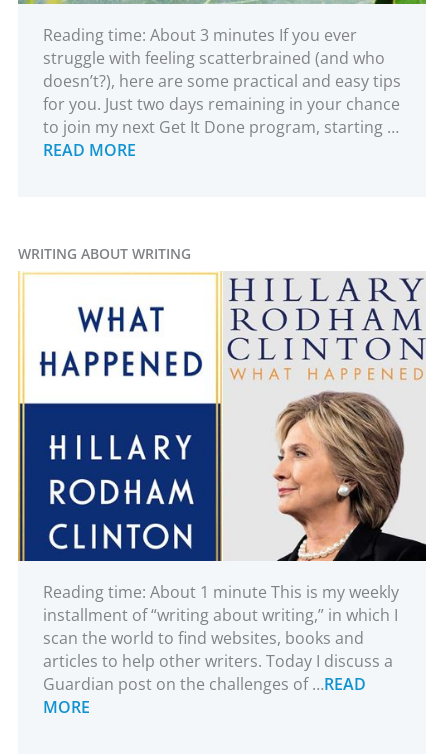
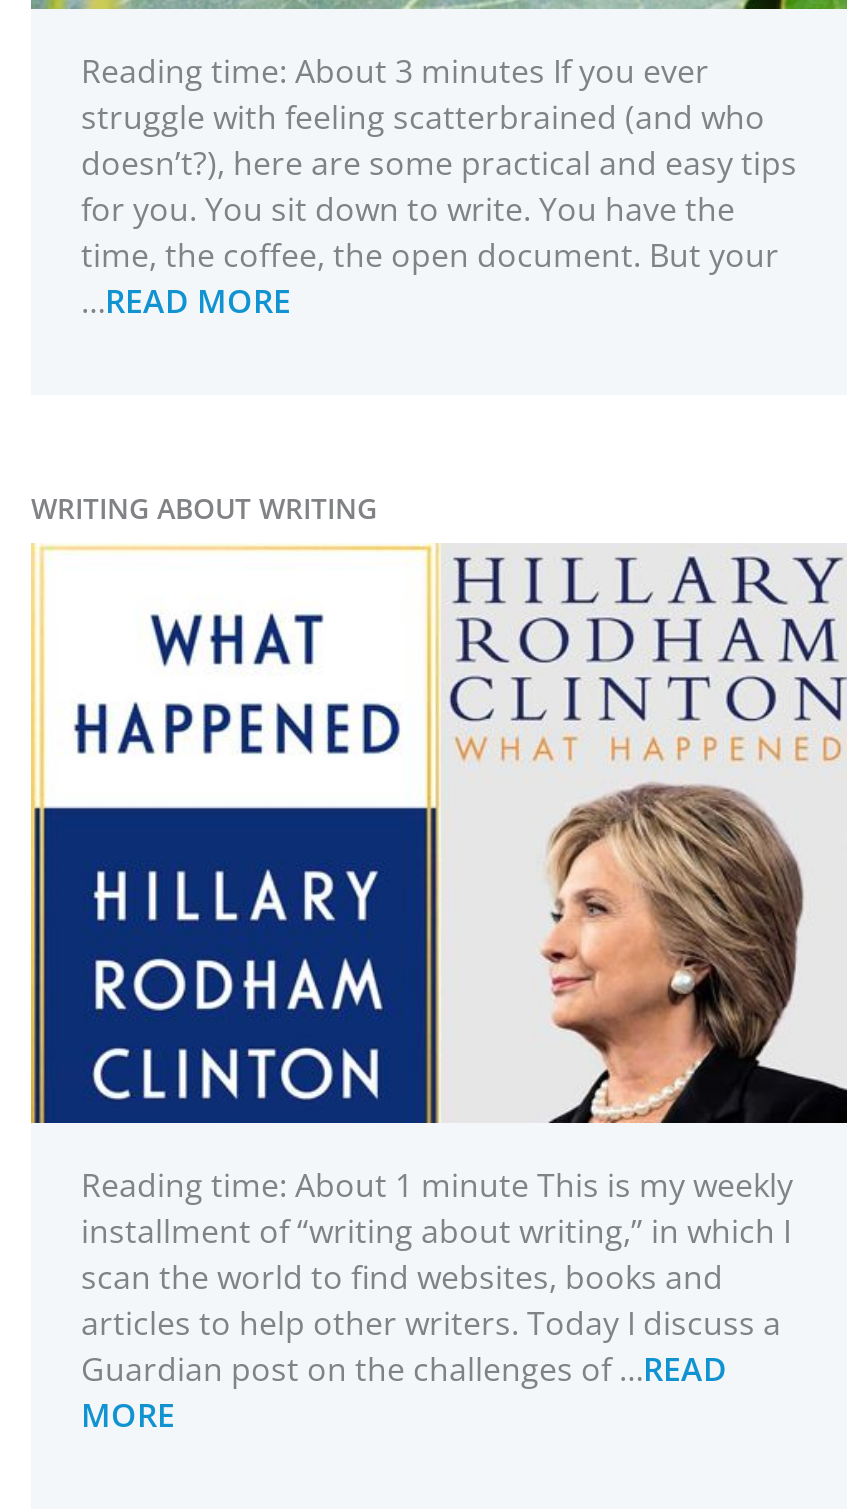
- for you. Just two days remaining in your chance
- to join my next Get It Done program, starting …
- READ MORE
+ for you. You sit down to write. You have the
+ time, the coffee, the open document. But your
+ …READ MORE
